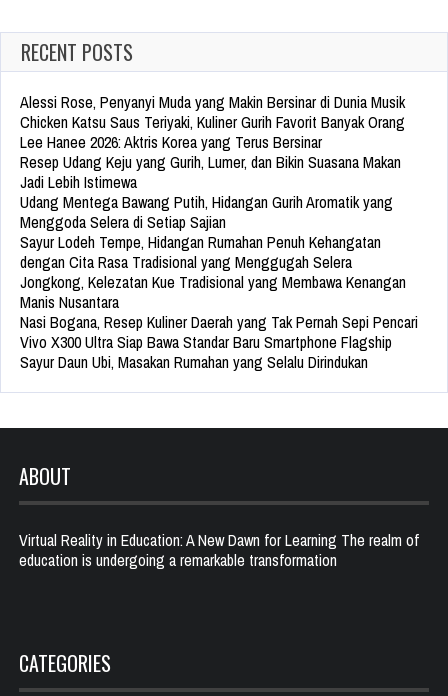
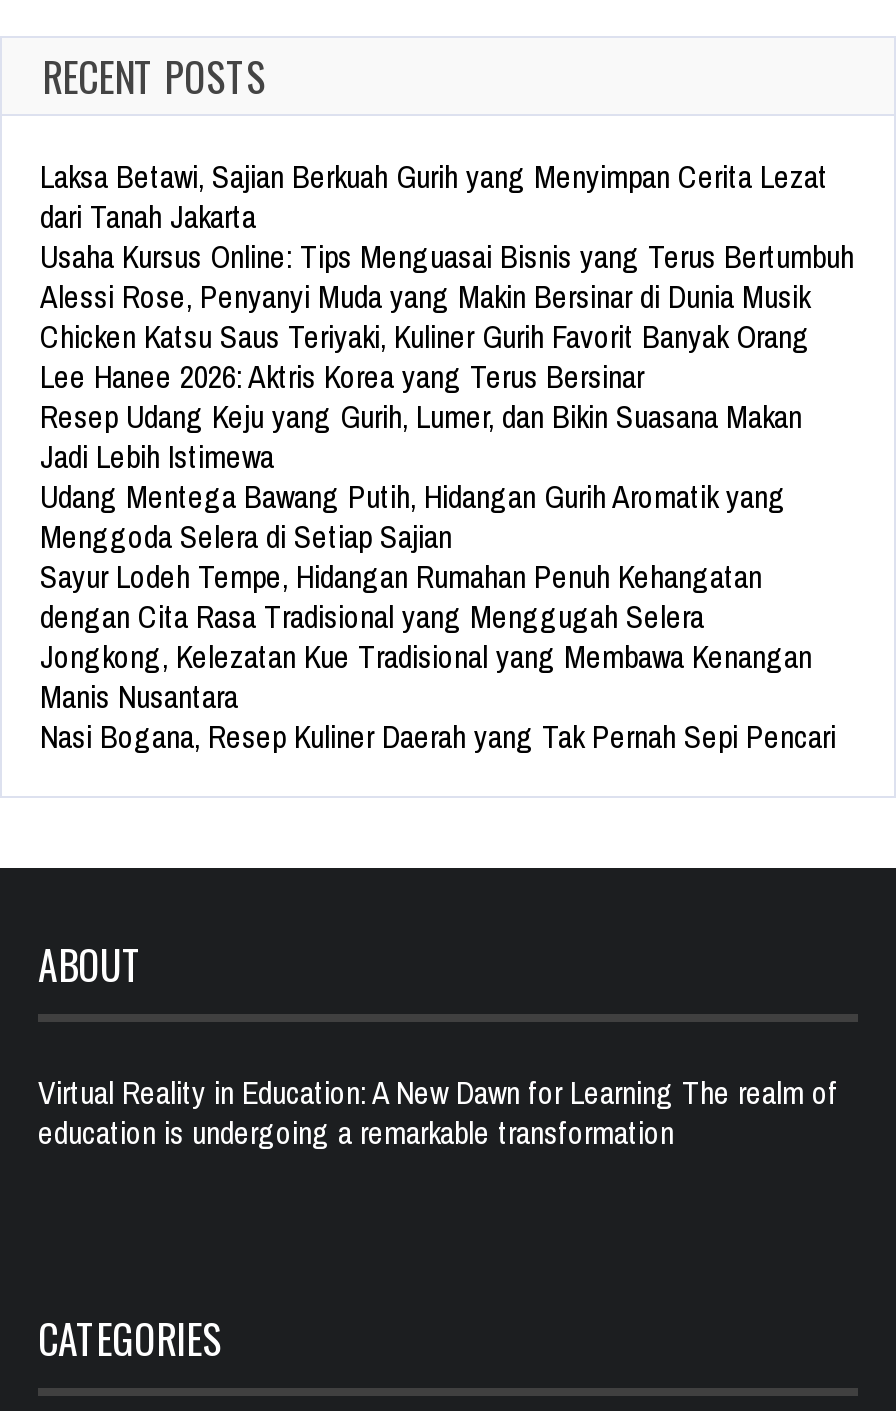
+ Laksa Betawi, Sajian Berkuah Gurih yang Menyimpan Cerita Lezat
+ dari Tanah Jakarta
+ Usaha Kursus Online: Tips Menguasai Bisnis yang Terus Bertumbuh

moved down: Alessi Rose, Penyanyi Muda yang Makin Bersinar di Dunia Musik | Chicken Katsu Saus Teriyaki, Kuliner Gurih Favorit Banyak Orang | Lee Hanee 2026: Aktris Korea yang Terus Bersinar | ... | Manis Nusantara | Nasi Bogana, Resep Kuliner Daerah yang Tak Pernah Sepi Pencari

- Vivo X300 Ultra Siap Bawa Standar Baru Smartphone Flagship
- Sayur Daun Ubi, Masakan Rumahan yang Selalu Dirindukan
